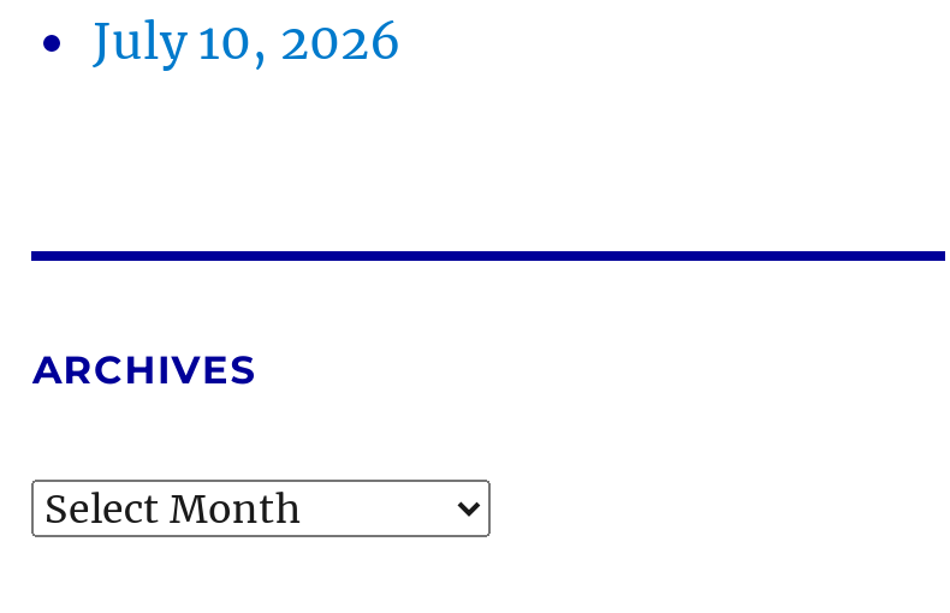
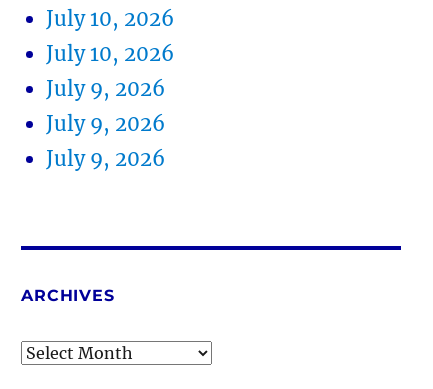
+ July 10, 2026
+ July 9, 2026
+ July 9, 2026
+ July 9, 2026
